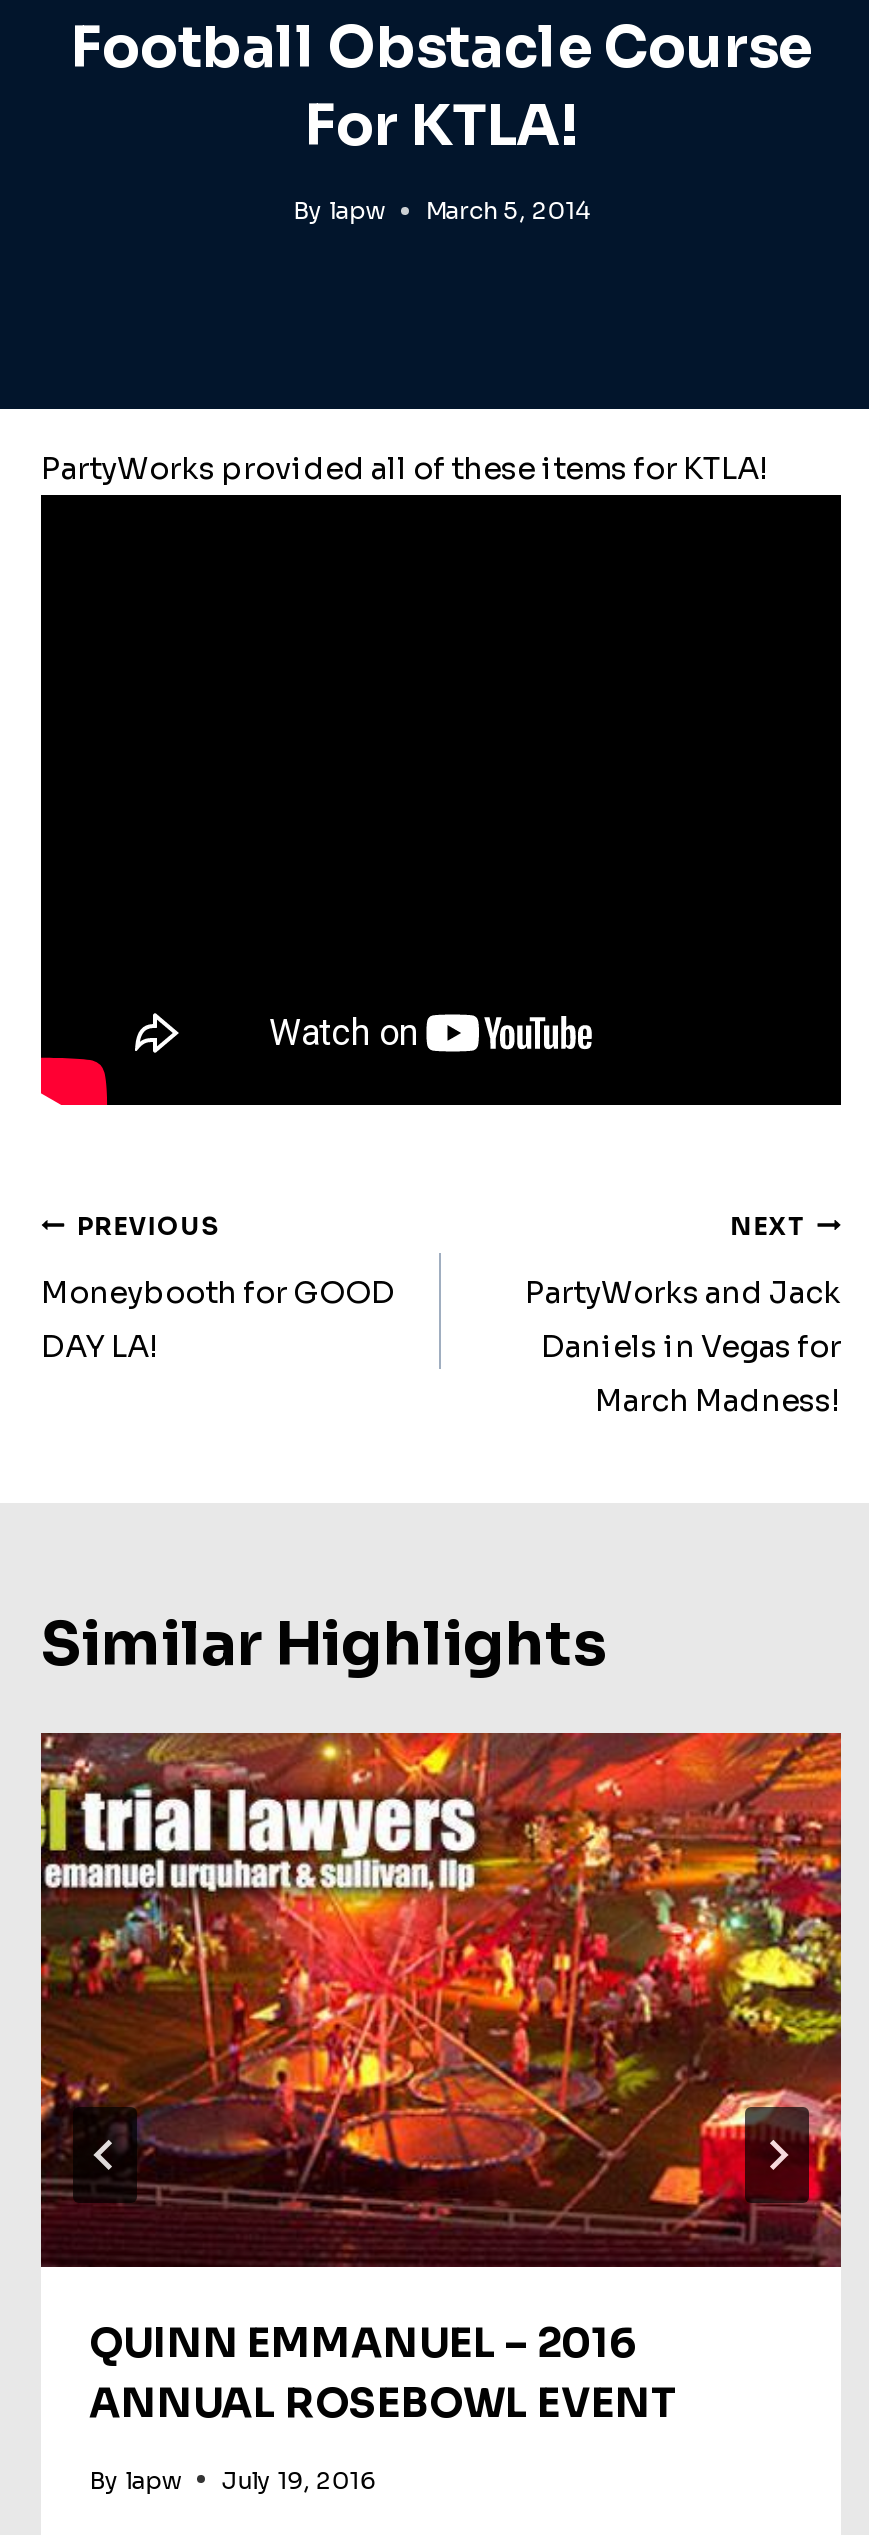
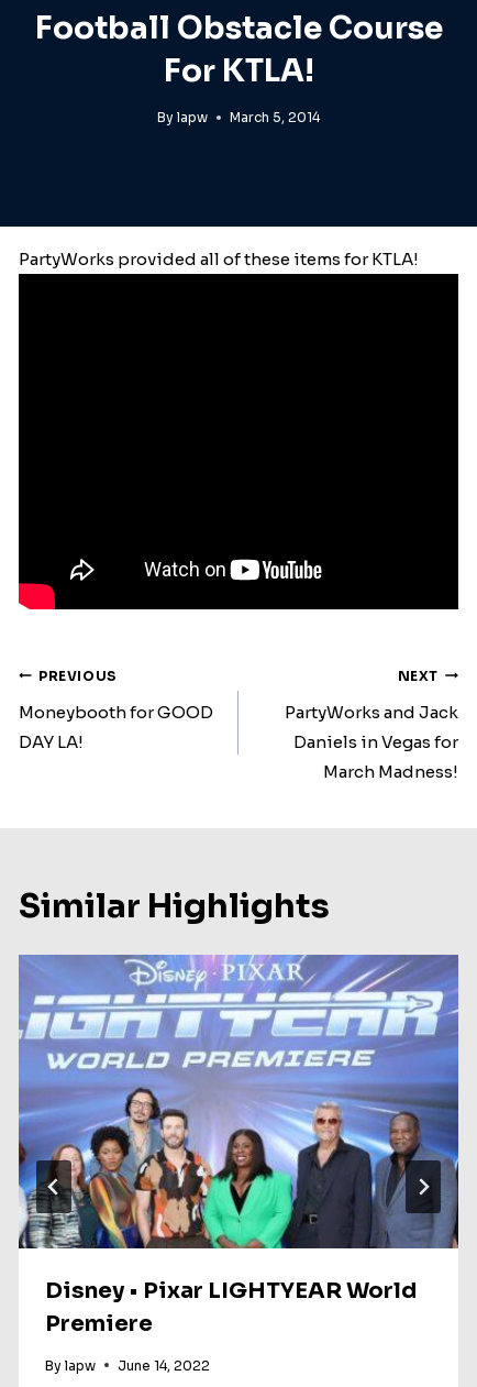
- [image]
- QUINN EMMANUEL – 2016
- ANNUAL ROSEBOWL EVENT
+ [image]
+ Disney • Pixar LIGHTYEAR World
+ Premiere

- By lapw July 19, 2016
+ By lapw June 14, 2022
